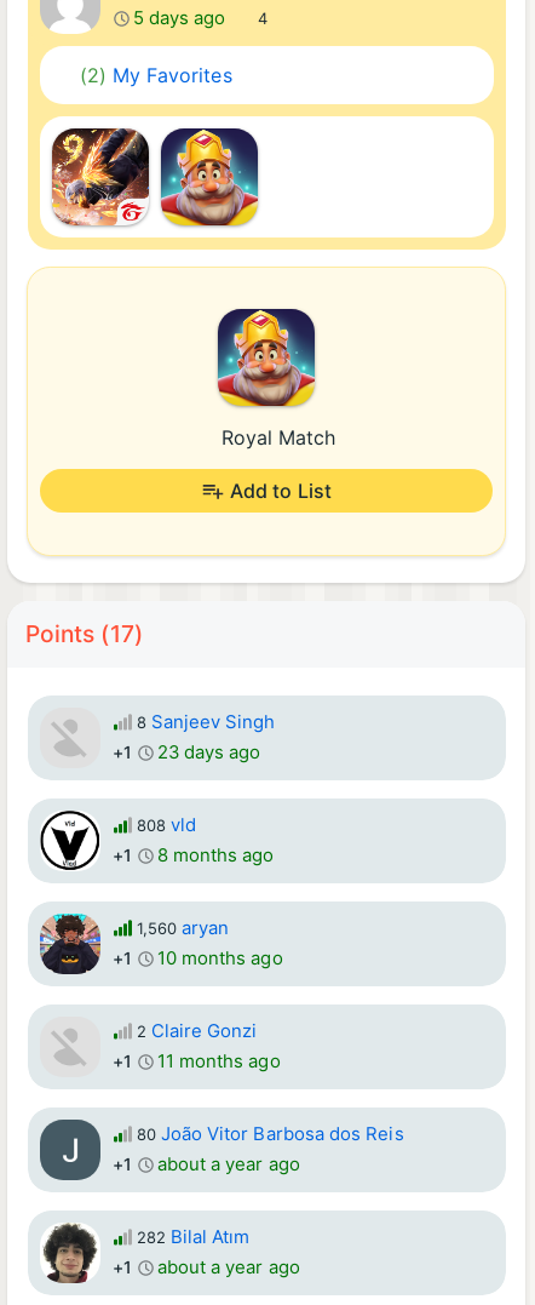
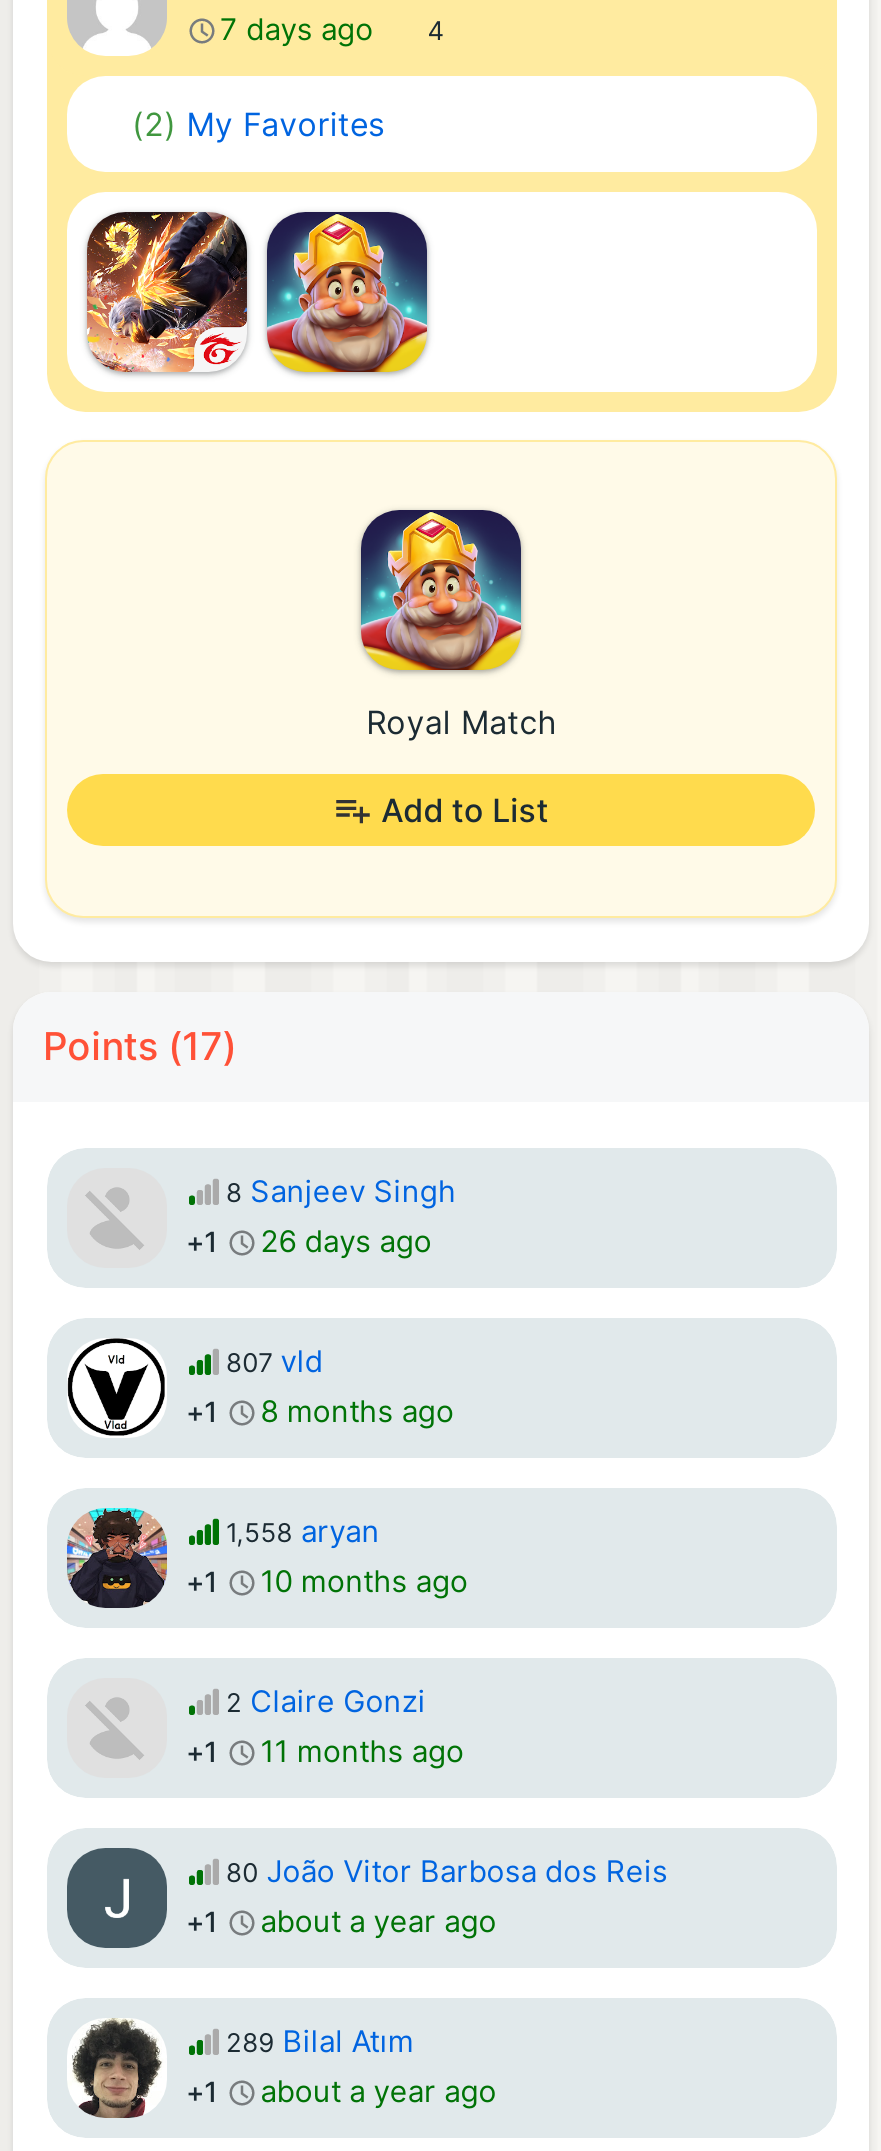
- 5 days ago 4
+ 7 days ago 4

- +1 23 days ago
+ +1 26 days ago

- 808 vld
+ 807 vld

- 1,560 aryan
+ 1,558 aryan

- 282 Bilal Atım
+ 289 Bilal Atım
